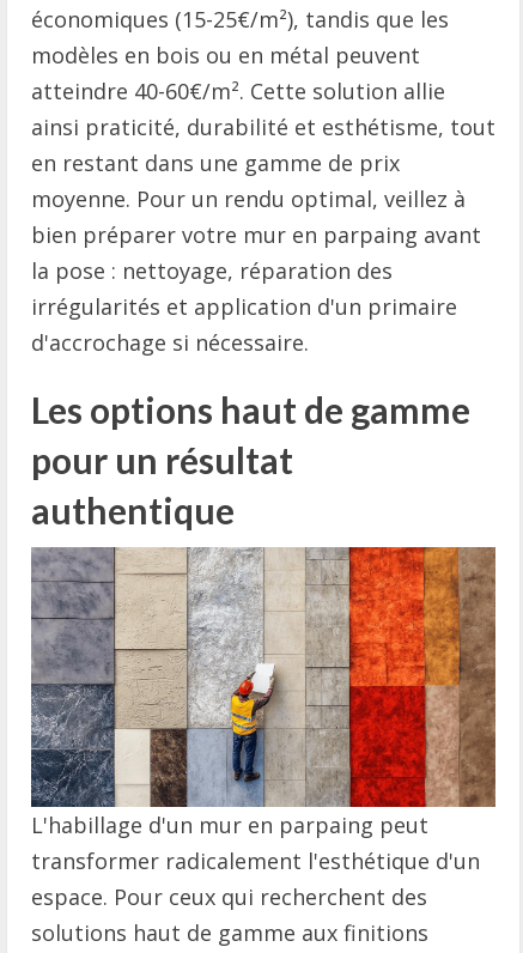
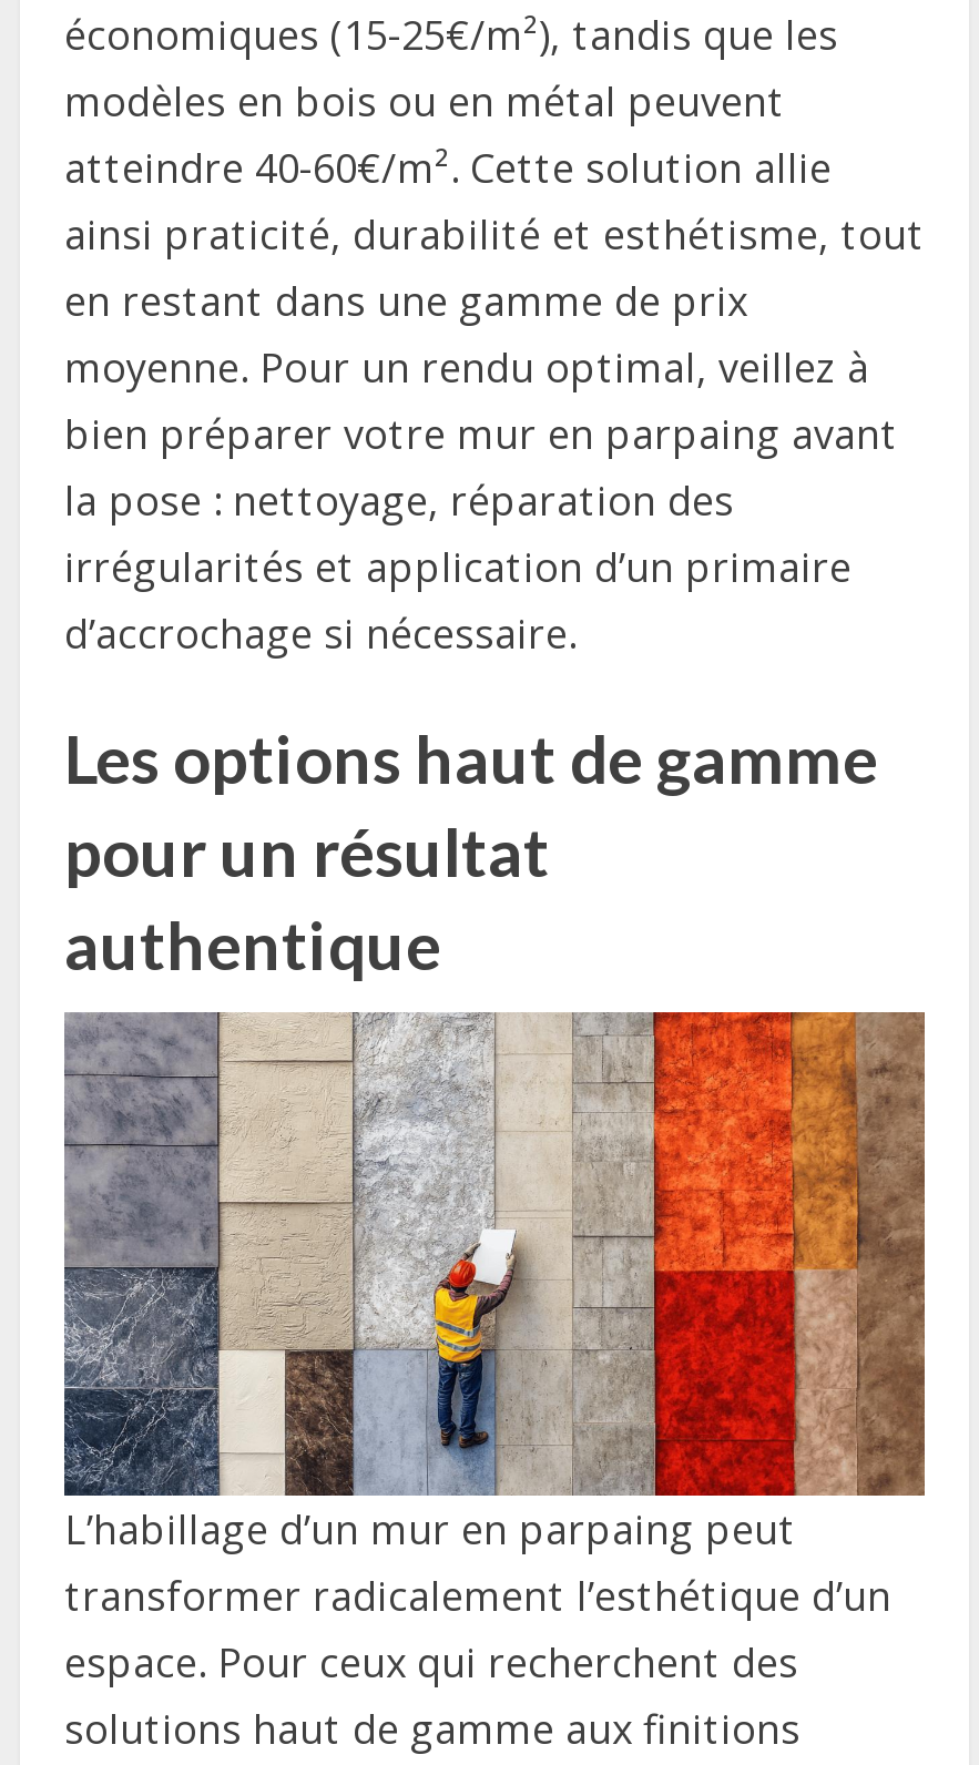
- irrégularités et application d'un primaire
+ irrégularités et application d’un primaire

- d'accrochage si nécessaire.
+ d’accrochage si nécessaire.

- L'habillage d'un mur en parpaing peut
+ L’habillage d’un mur en parpaing peut

- transformer radicalement l'esthétique d'un
+ transformer radicalement l’esthétique d’un
